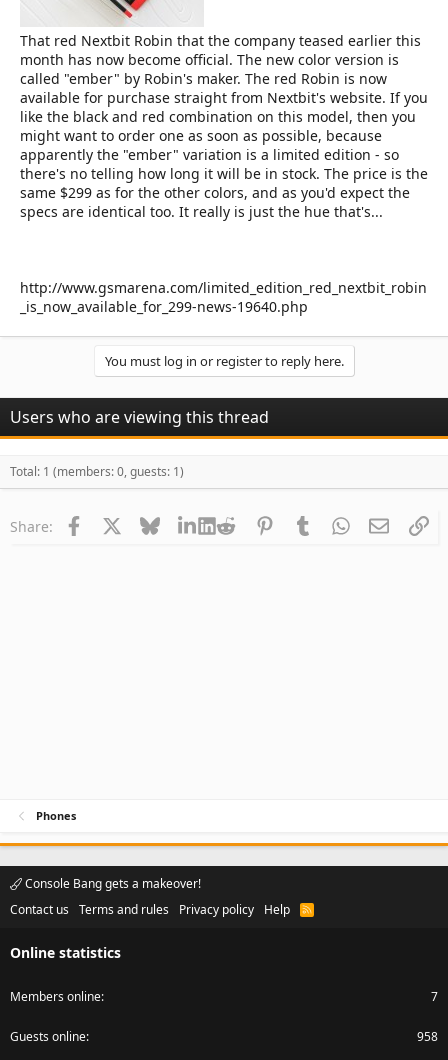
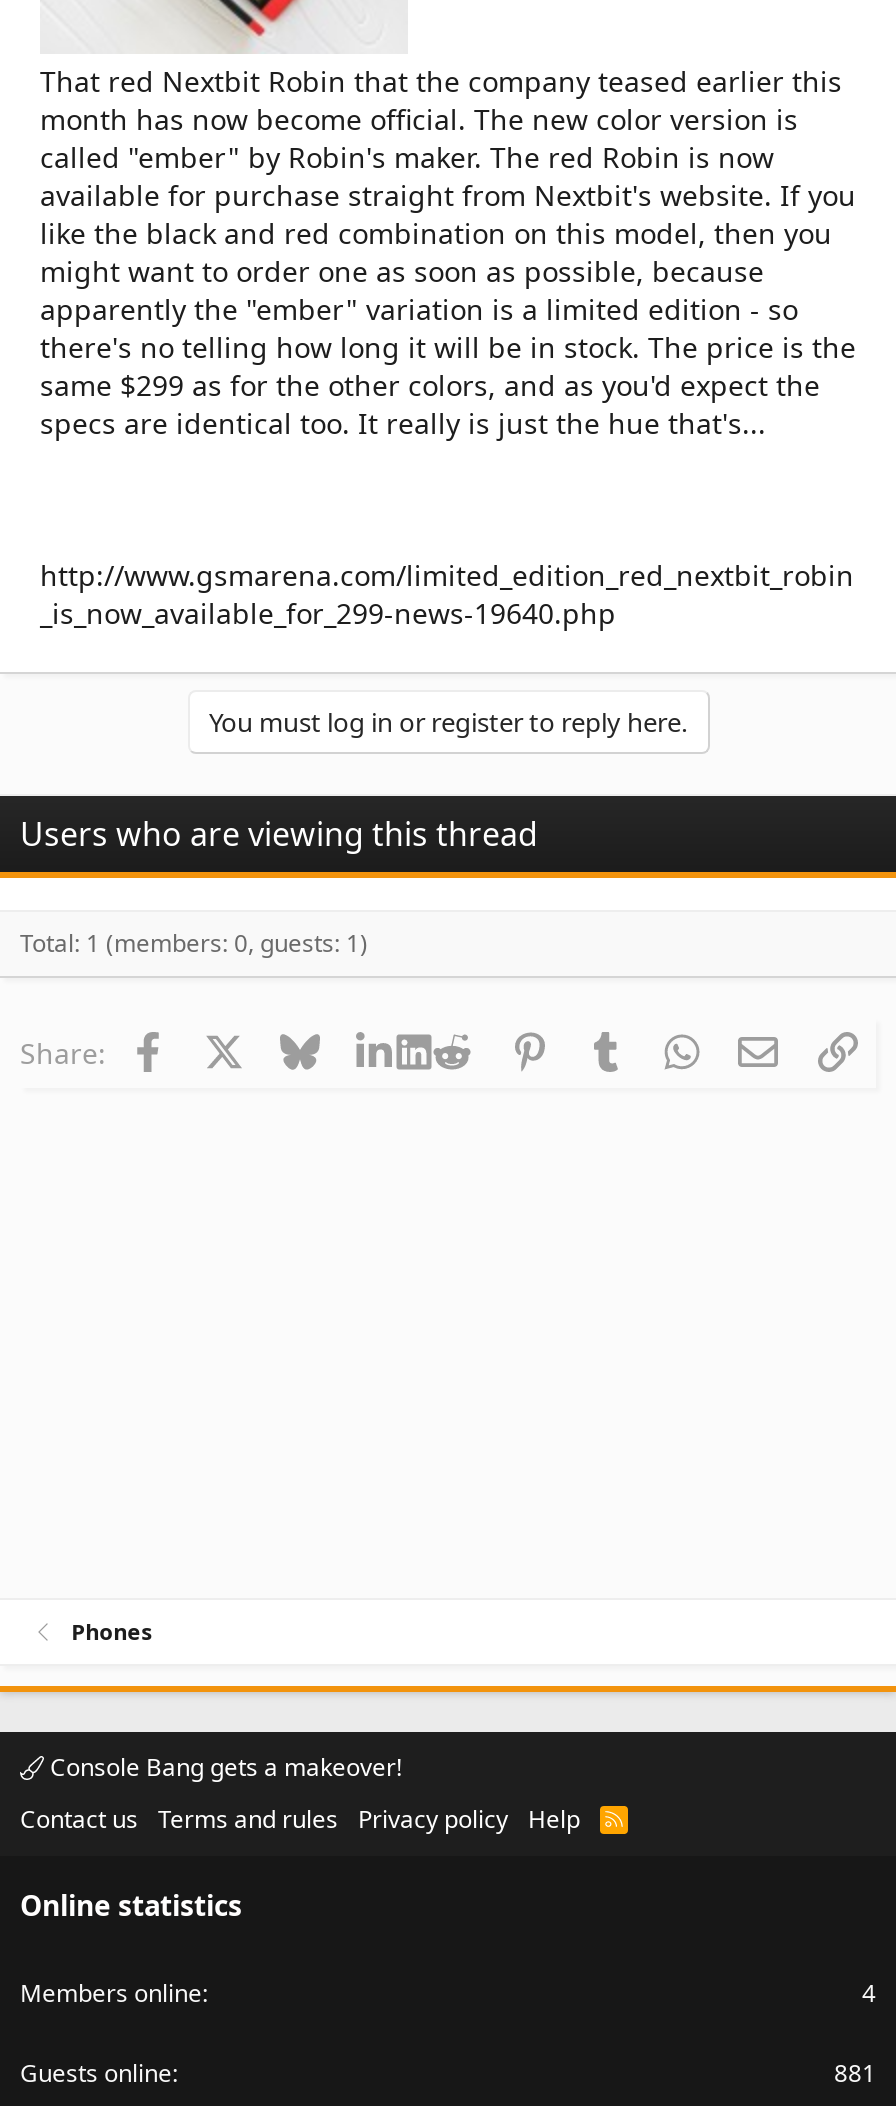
- 7
+ 4

- 958
+ 881
